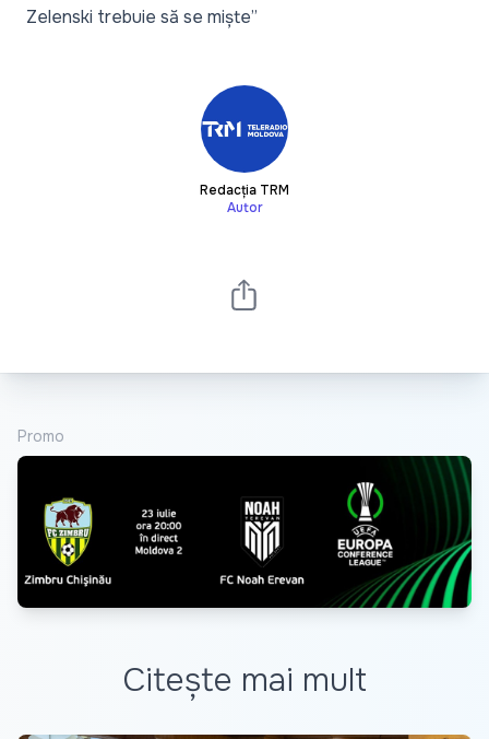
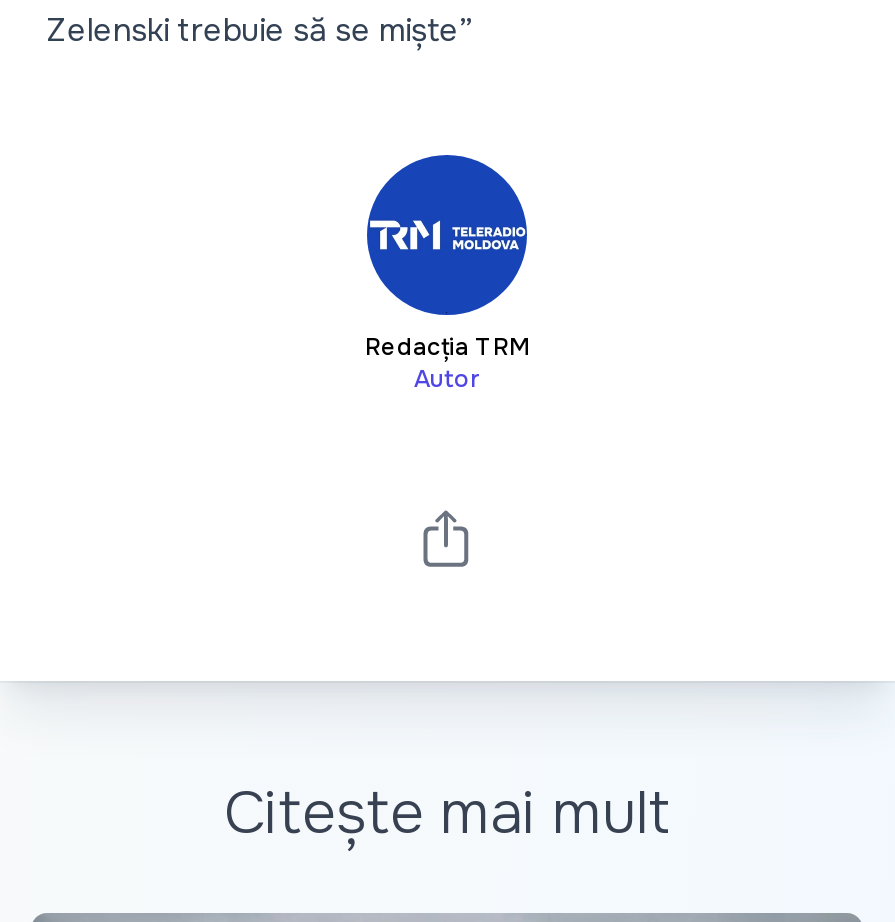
- Promo

- [image]
